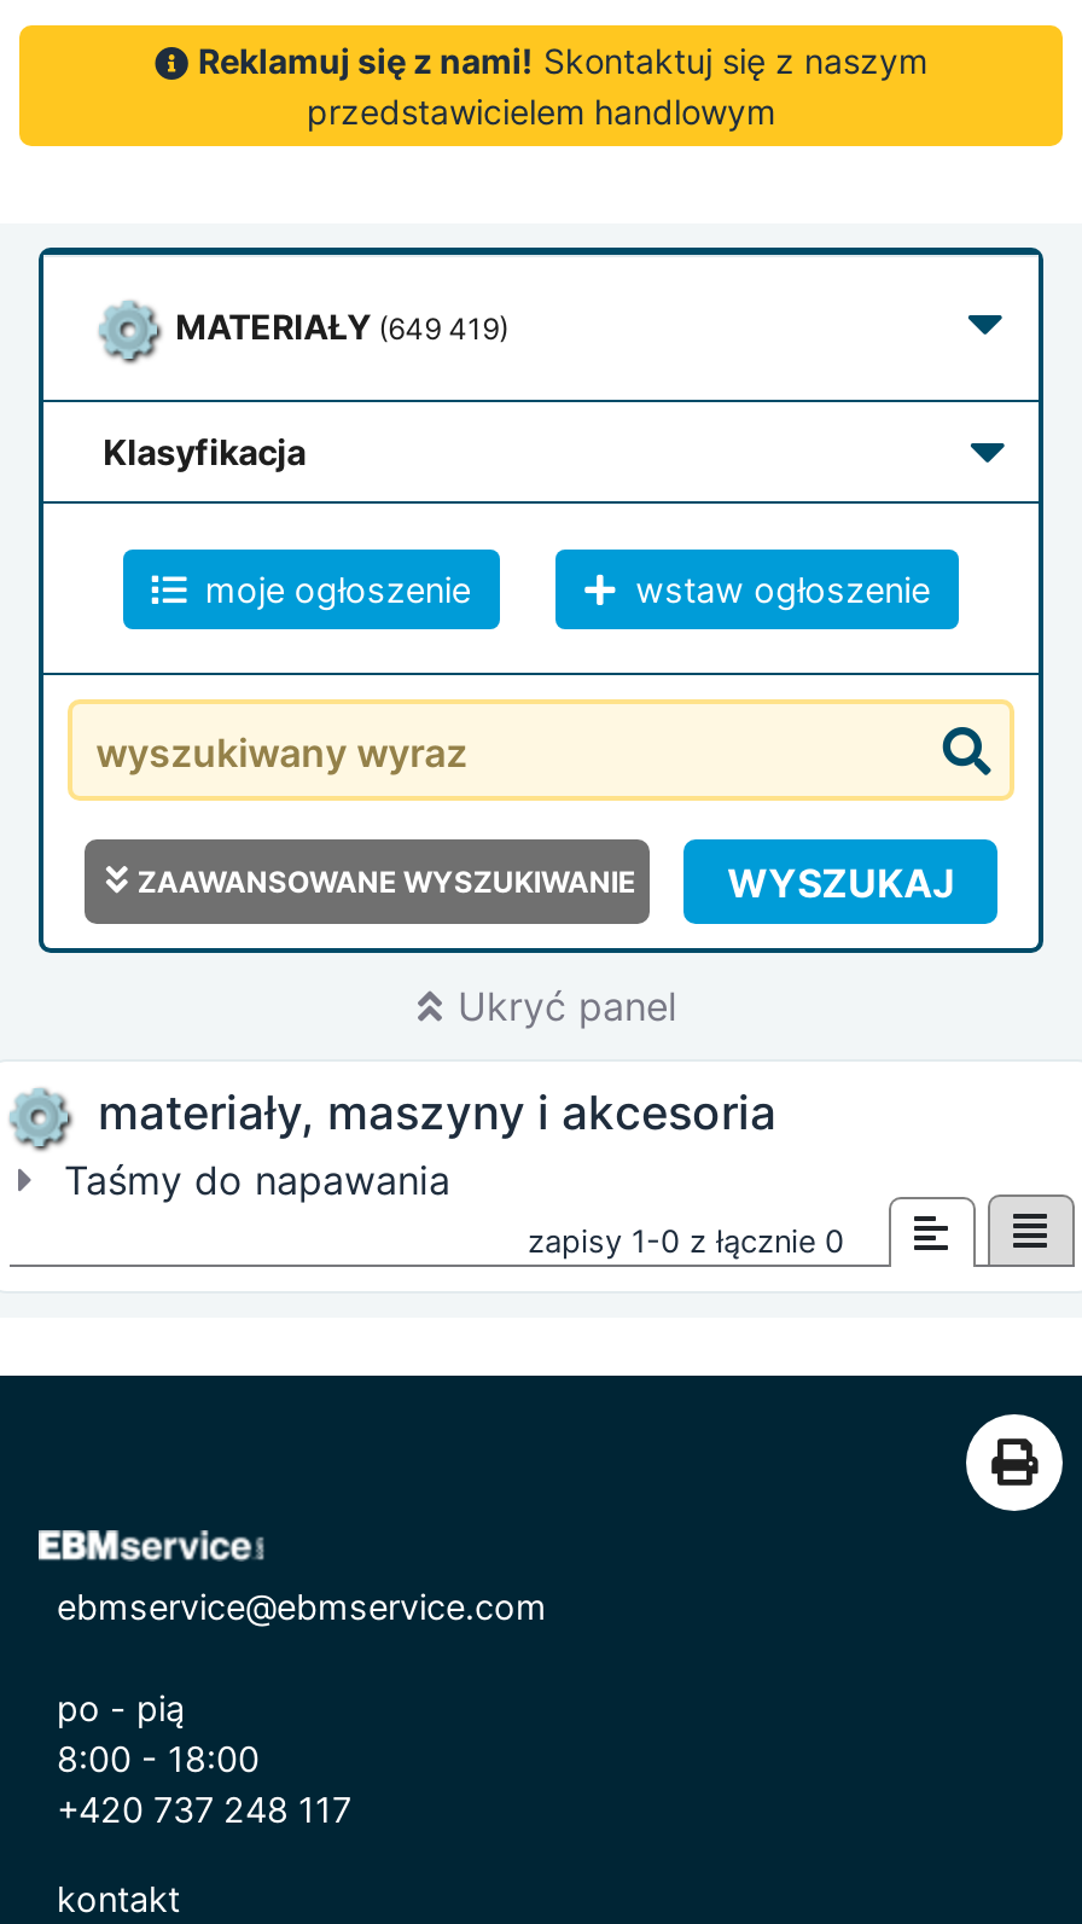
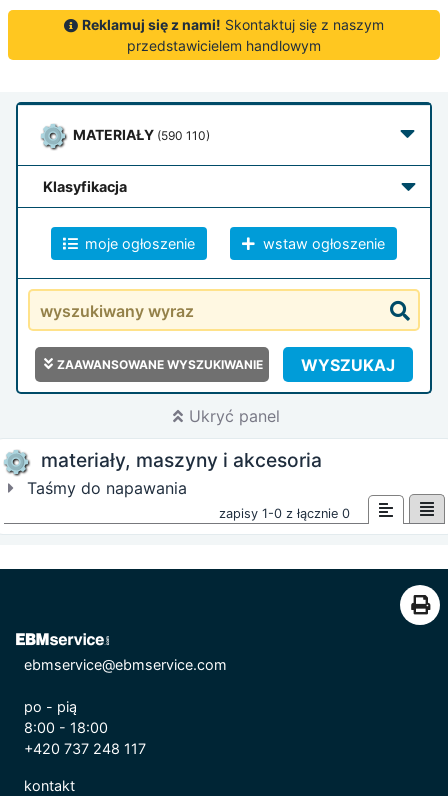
- MATERIAŁY (649 419)
+ MATERIAŁY (590 110)
